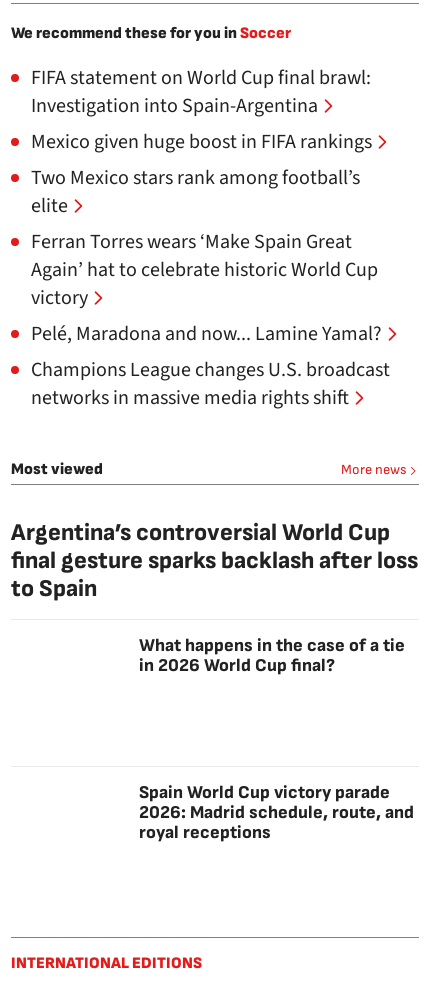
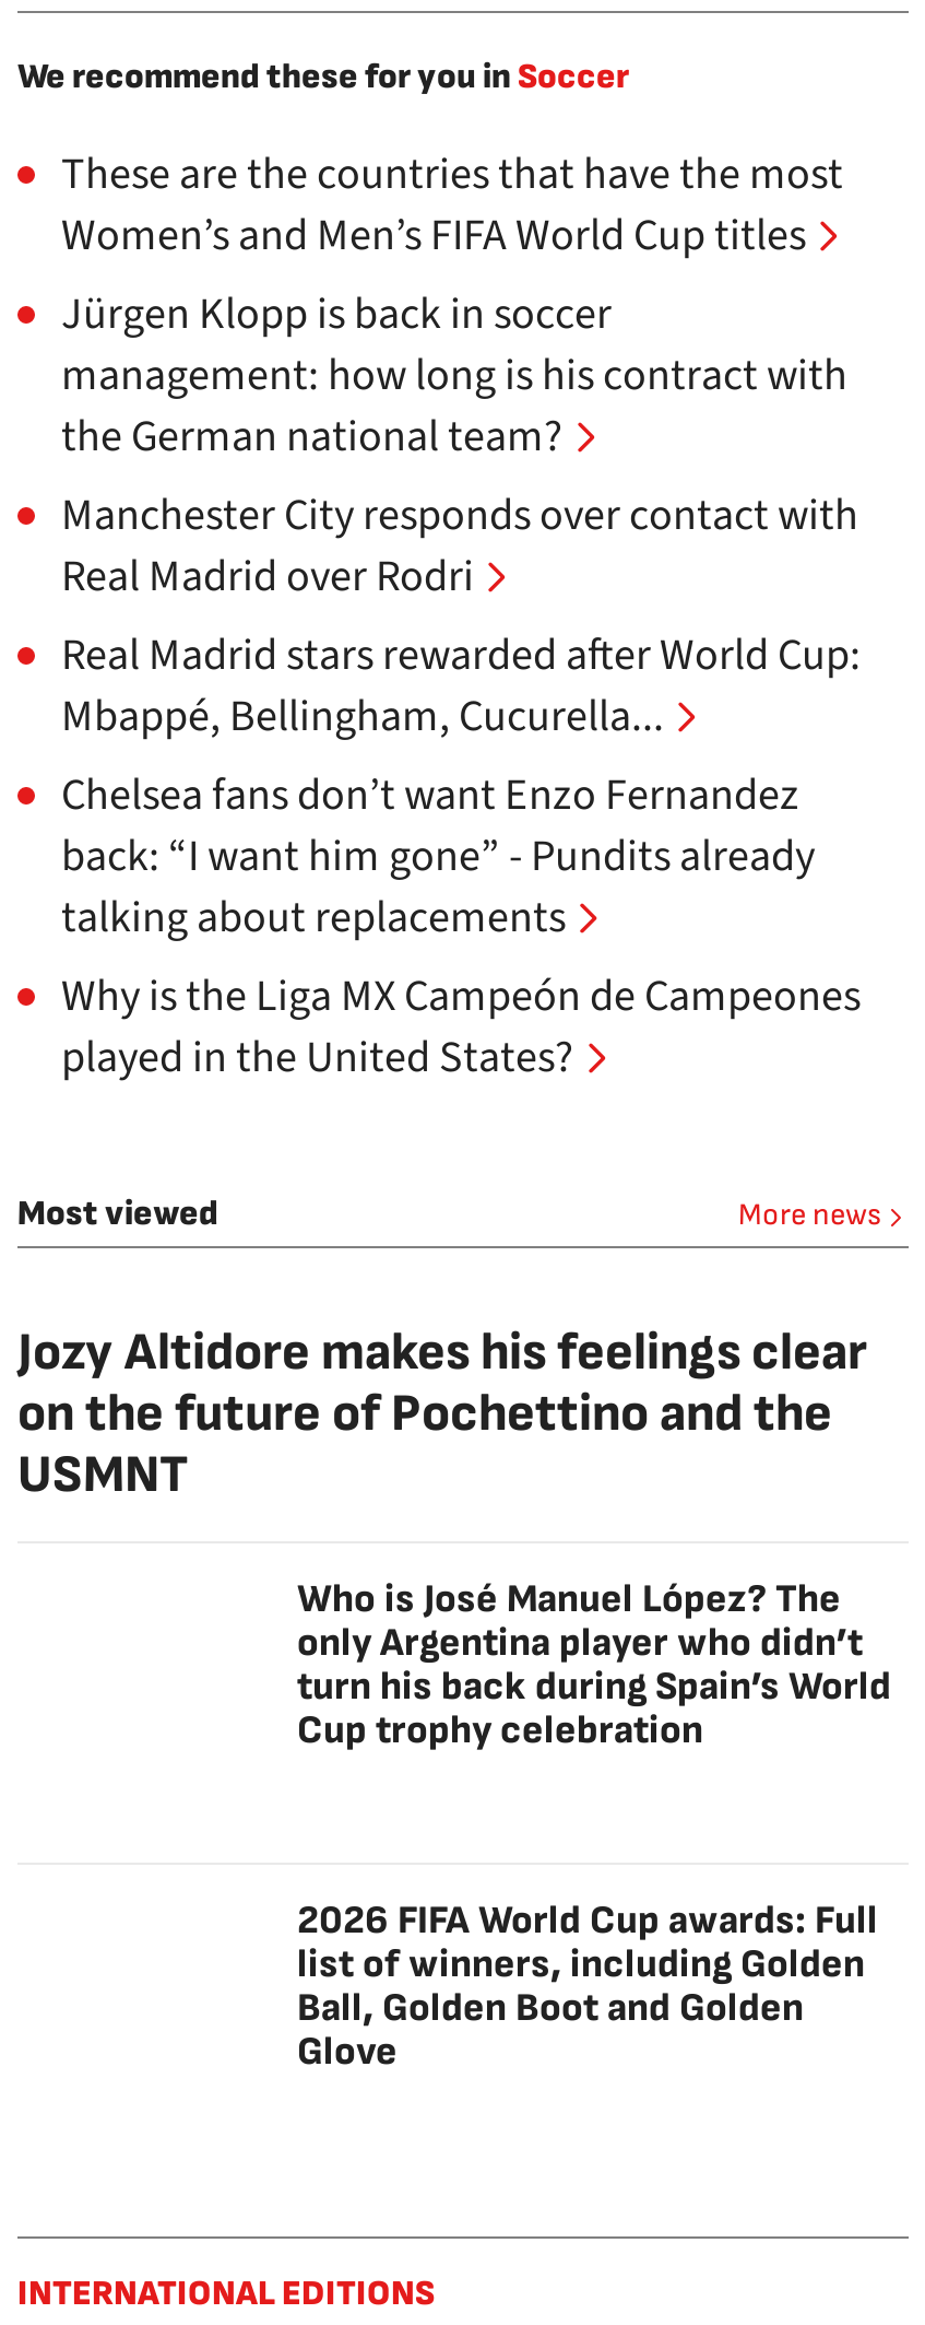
- FIFA statement on World Cup final brawl:
- Investigation into Spain-Argentina
- Mexico given huge boost in FIFA rankings
- Two Mexico stars rank among football’s
- elite
- Ferran Torres wears ‘Make Spain Great
- Again’ hat to celebrate historic World Cup
- victory
- Pelé, Maradona and now... Lamine Yamal?
- Champions League changes U.S. broadcast
- networks in massive media rights shift
+ These are the countries that have the most
+ Women’s and Men’s FIFA World Cup titles
+ Jürgen Klopp is back in soccer
+ management: how long is his contract with
+ the German national team?
+ Manchester City responds over contact with
+ Real Madrid over Rodri
+ Real Madrid stars rewarded after World Cup:
+ Mbappé, Bellingham, Cucurella...
+ Chelsea fans don’t want Enzo Fernandez
+ back: “I want him gone” - Pundits already
+ talking about replacements
+ Why is the Liga MX Campeón de Campeones
+ played in the United States?

- Argentina’s controversial World Cup
- final gesture sparks backlash after loss
- to Spain
+ Jozy Altidore makes his feelings clear
+ on the future of Pochettino and the
+ USMNT

- What happens in the case of a tie
- in 2026 World Cup final?
+ Who is José Manuel López? The
+ only Argentina player who didn’t
+ turn his back during Spain’s World
+ Cup trophy celebration

- Spain World Cup victory parade
- 2026: Madrid schedule, route, and
- royal receptions
+ 2026 FIFA World Cup awards: Full
+ list of winners, including Golden
+ Ball, Golden Boot and Golden
+ Glove
